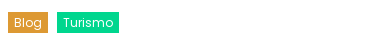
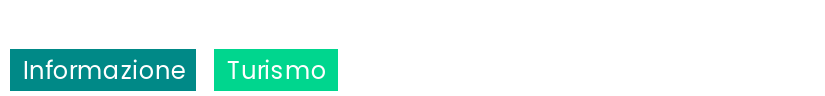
- Blog
+ Informazione
